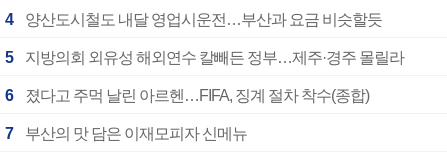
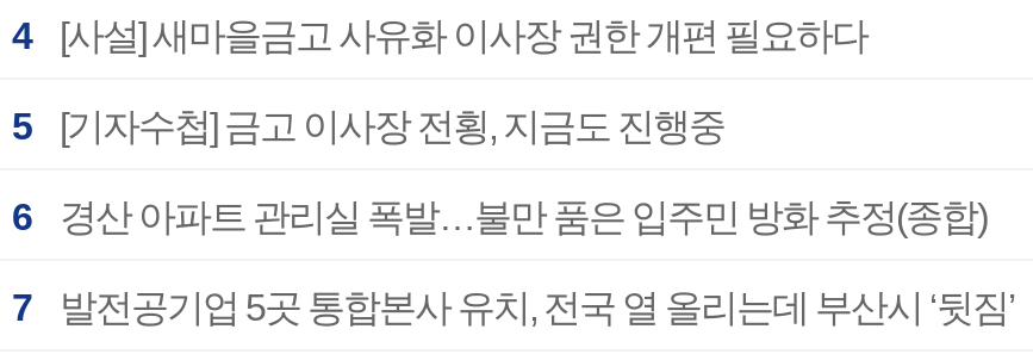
- 양산도시철도 내달 영업시운전…부산과 요금 비슷할듯
+ [사설] 새마을금고 사유화 이사장 권한 개편 필요하다

- 지방의회 외유성 해외연수 칼빼든 정부…제주·경주 몰릴라
+ [기자수첩] 금고 이사장 전횡, 지금도 진행중

- 졌다고 주먹 날린 아르헨…FIFA, 징계 절차 착수(종합)
+ 경산 아파트 관리실 폭발…불만 품은 입주민 방화 추정(종합)

- 부산의 맛 담은 이재모피자 신메뉴
+ 발전공기업 5곳 통합본사 유치, 전국 열 올리는데 부산시 ‘뒷짐’
